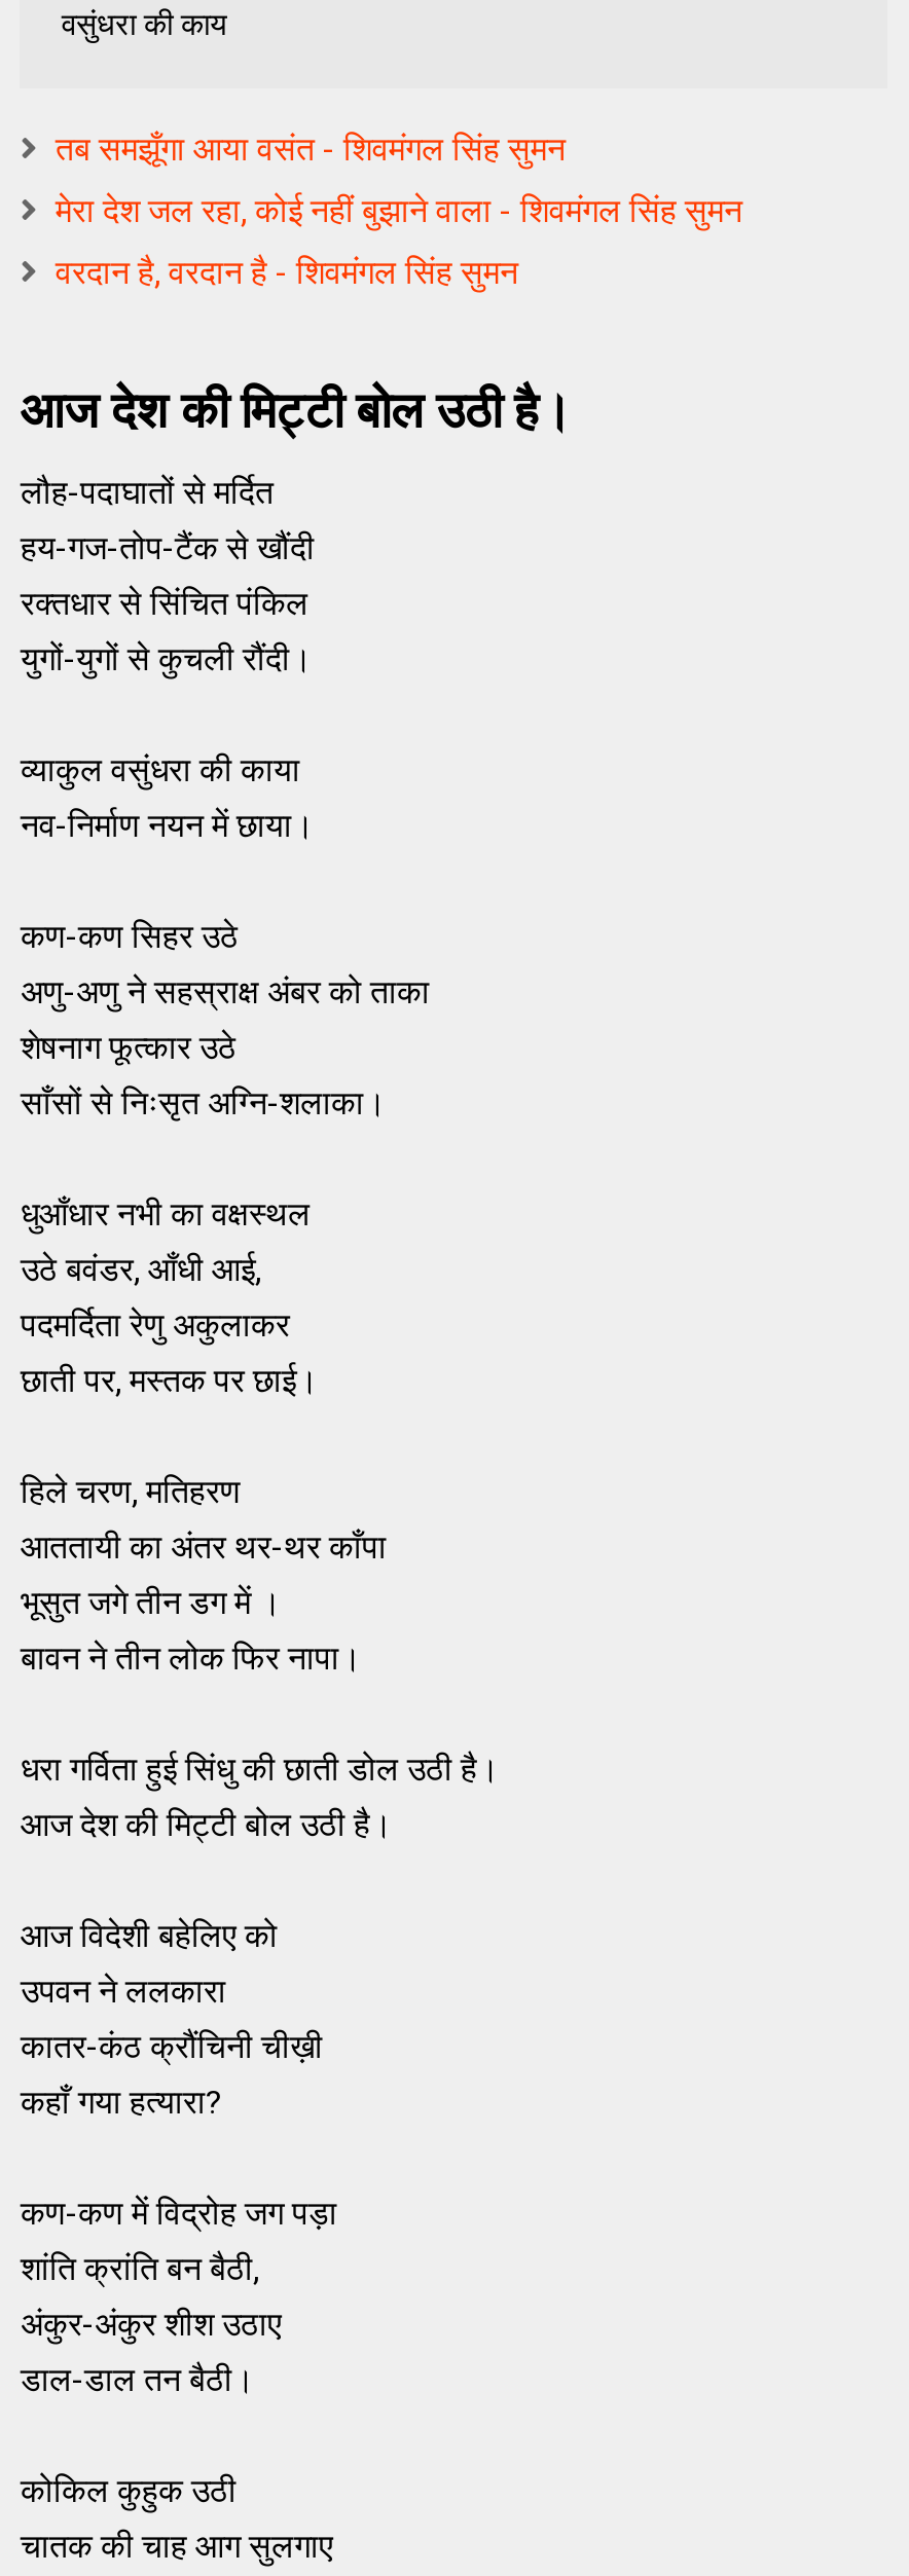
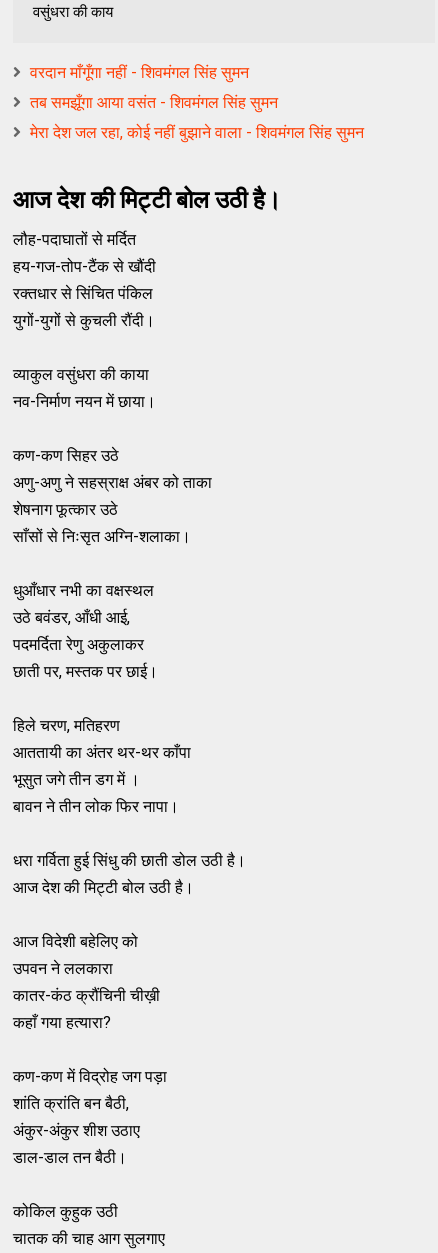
+ वरदान माँगूँगा नहीं - शिवमंगल सिंह सुमन

moved down: तब समझूँगा आया वसंत - शिवमंगल सिंह सुमन | मेरा देश जल रहा, कोई नहीं बुझाने वाला - शिवमंगल सिंह सुमन

- वरदान है, वरदान है - शिवमंगल सिंह सुमन
